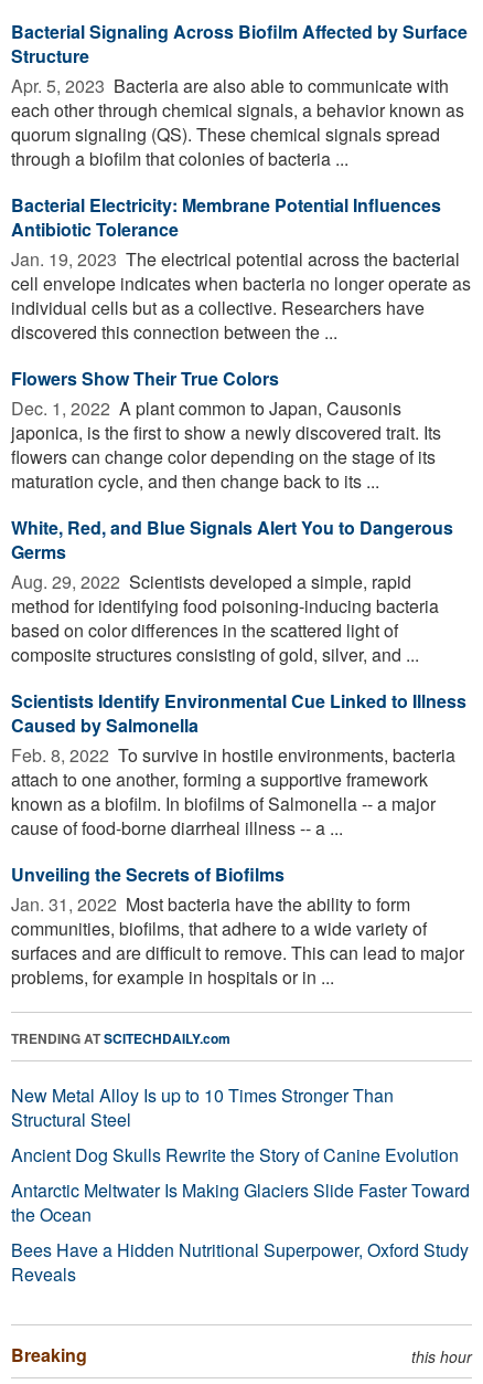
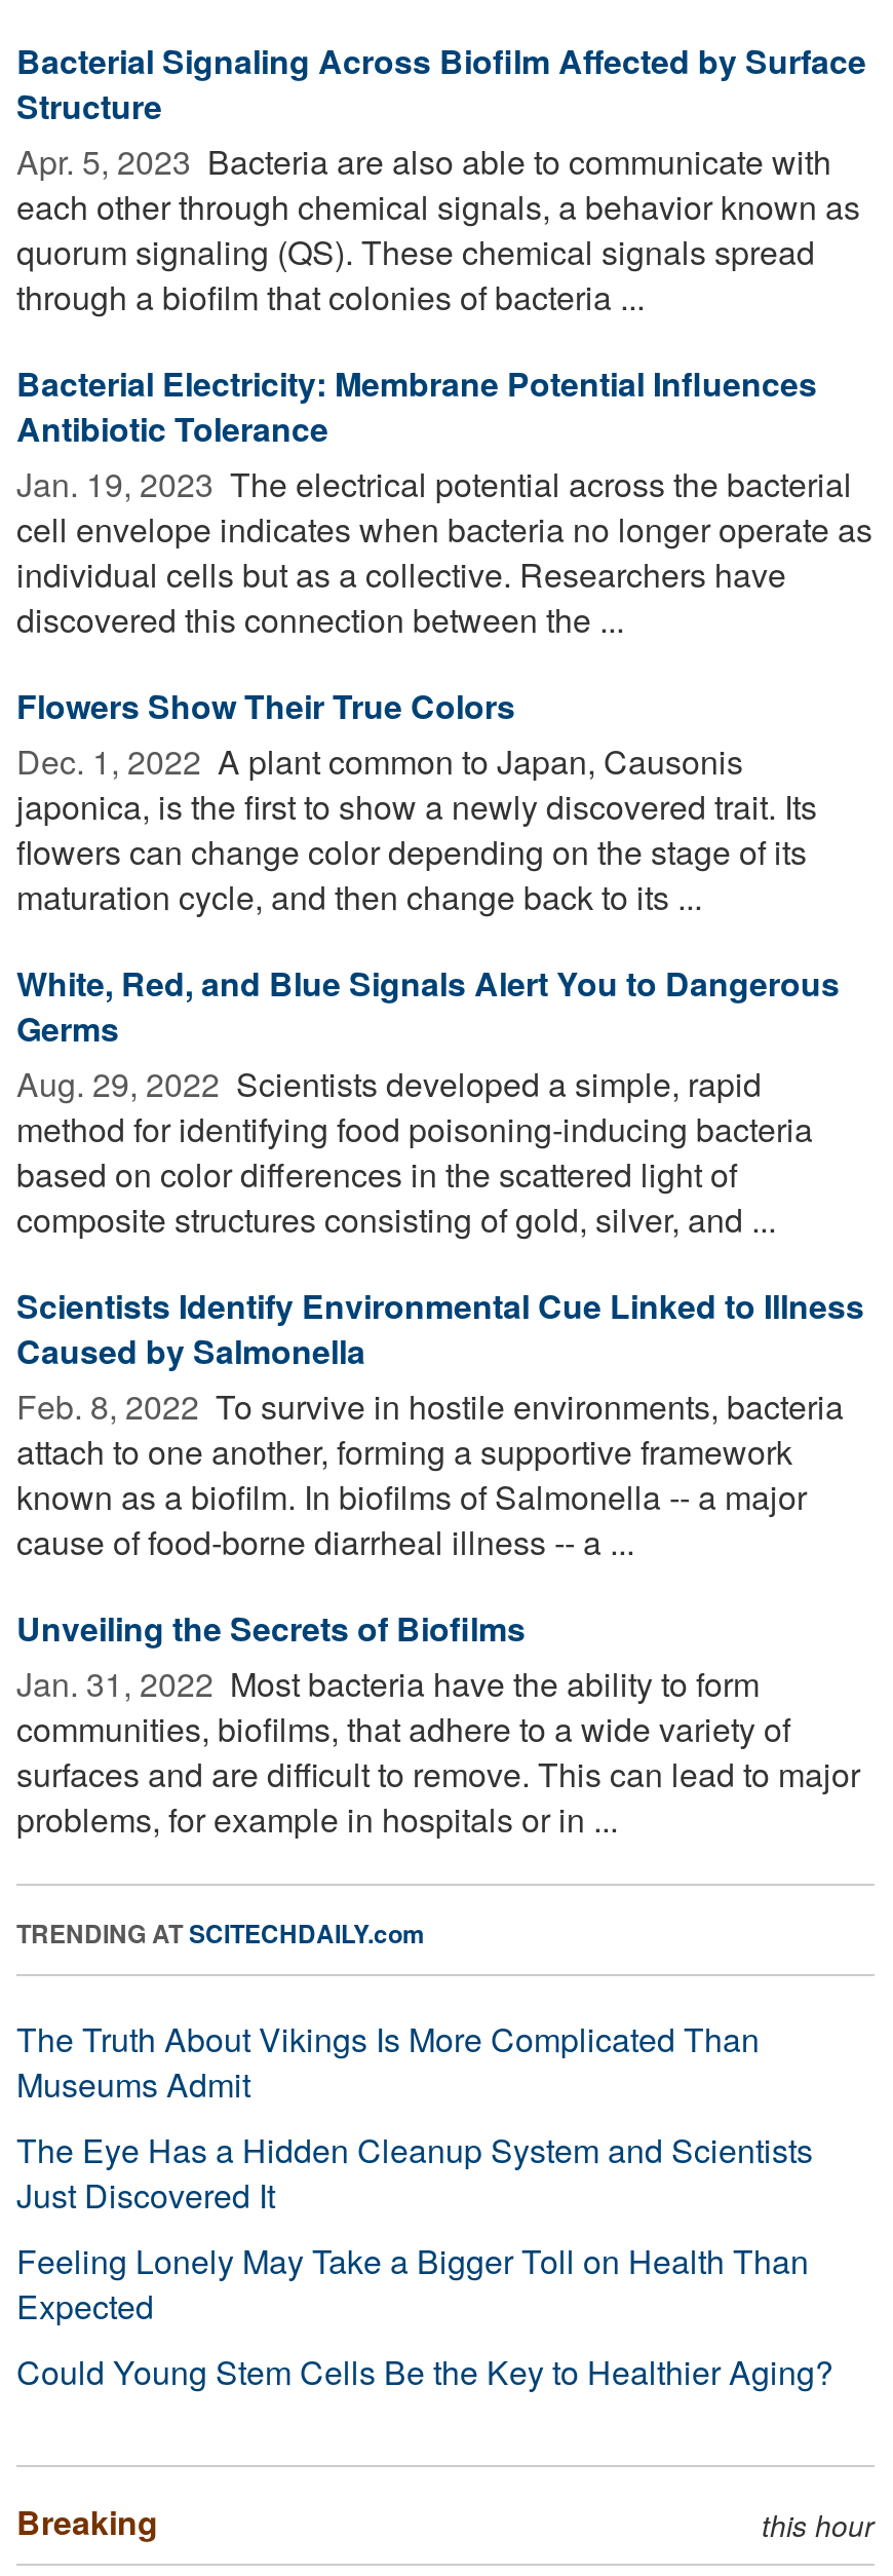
- New Metal Alloy Is up to 10 Times Stronger Than
- Structural Steel
- Ancient Dog Skulls Rewrite the Story of Canine Evolution
- Antarctic Meltwater Is Making Glaciers Slide Faster Toward
- the Ocean
- Bees Have a Hidden Nutritional Superpower, Oxford Study
- Reveals
+ The Truth About Vikings Is More Complicated Than
+ Museums Admit
+ The Eye Has a Hidden Cleanup System and Scientists
+ Just Discovered It
+ Feeling Lonely May Take a Bigger Toll on Health Than
+ Expected
+ Could Young Stem Cells Be the Key to Healthier Aging?
